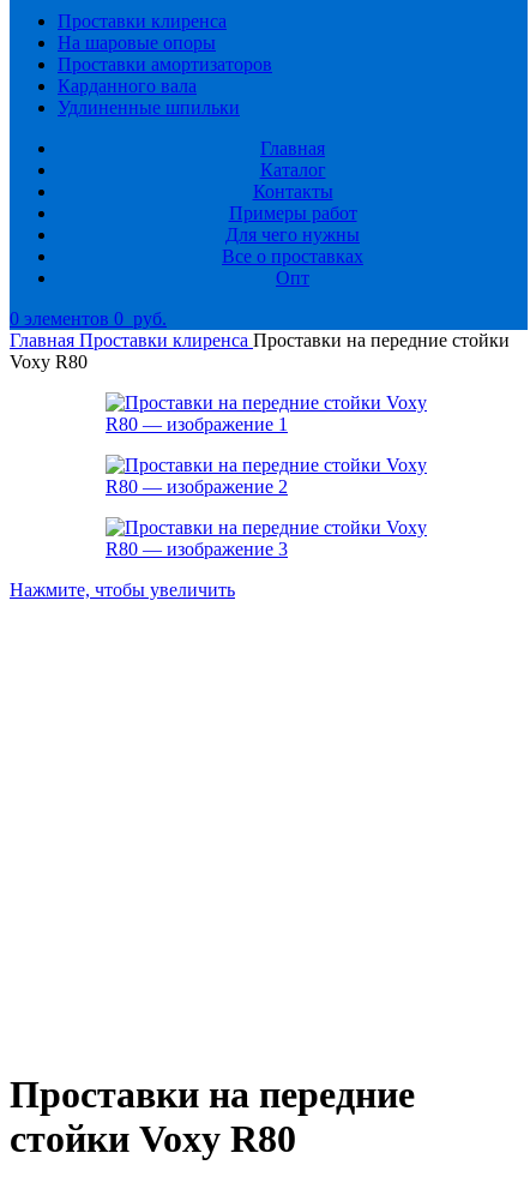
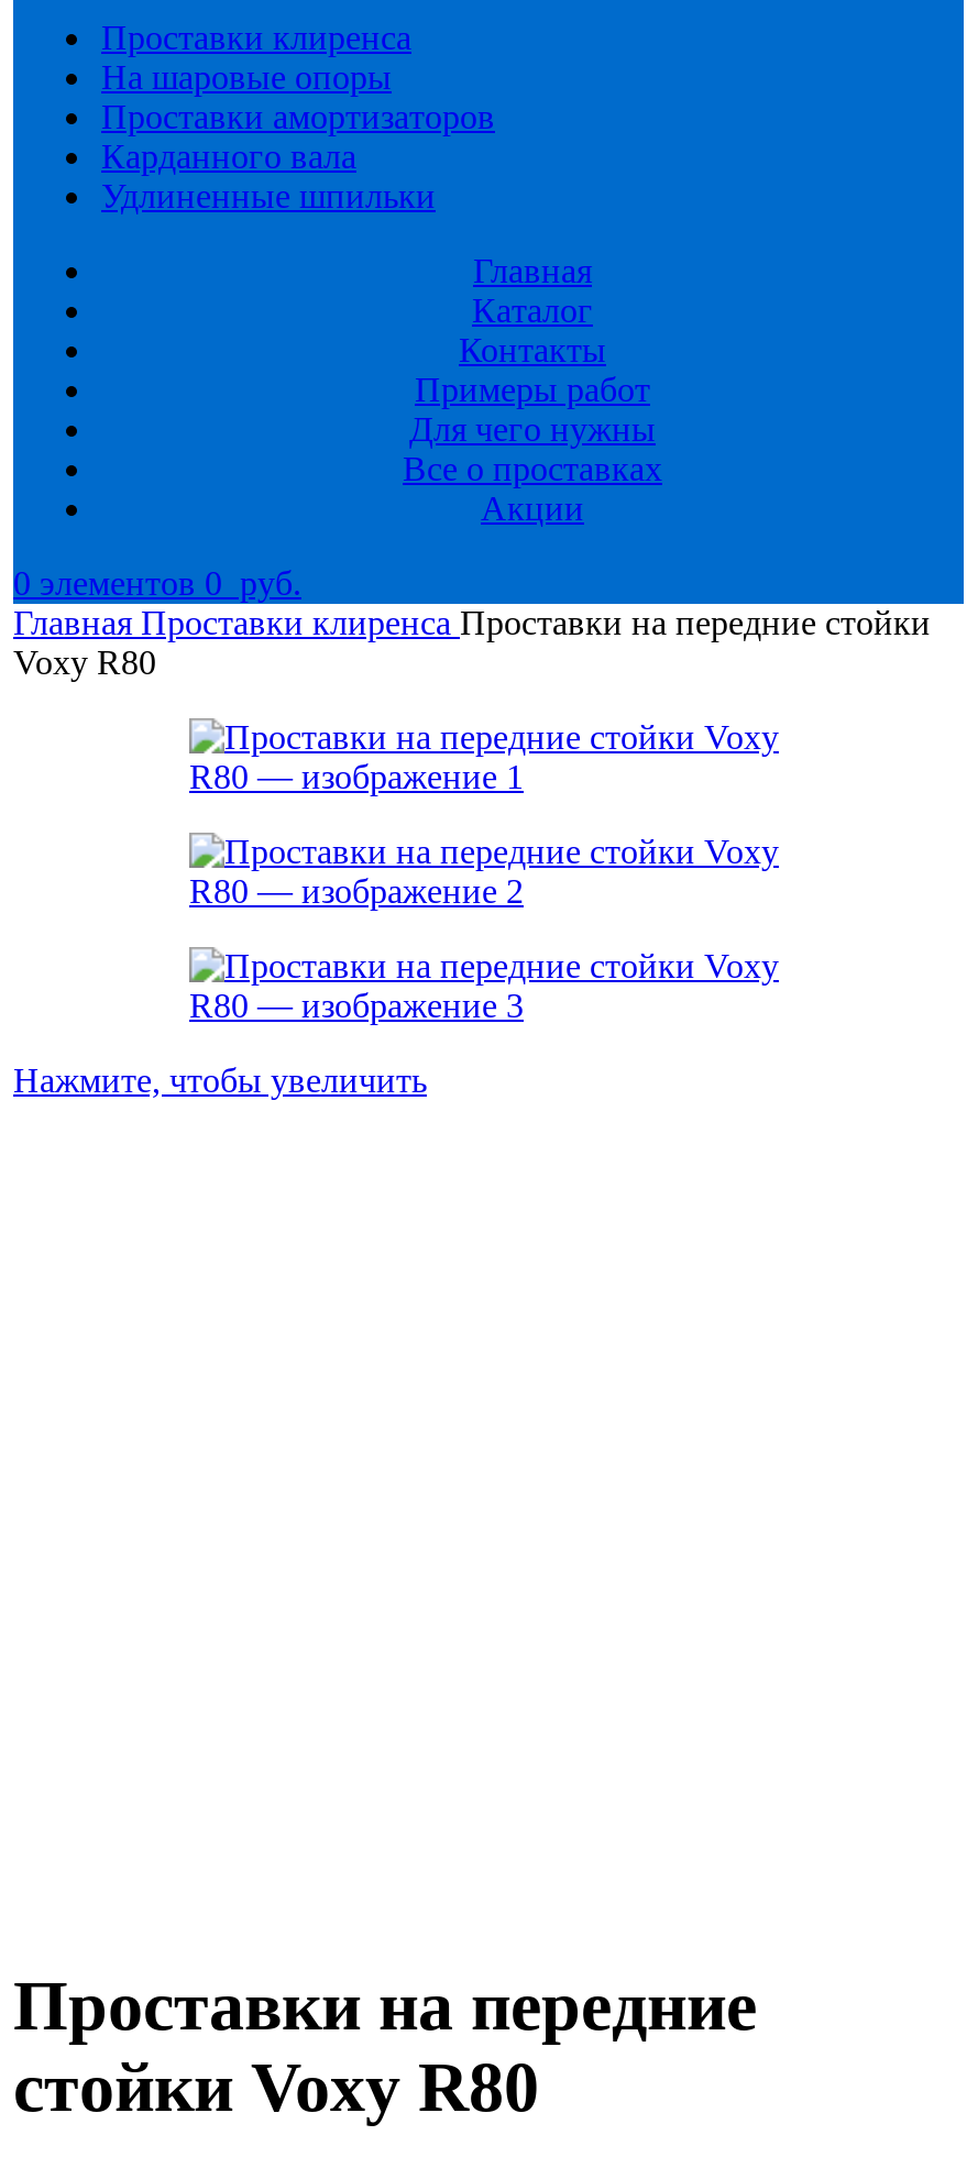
- Опт
+ Акции
